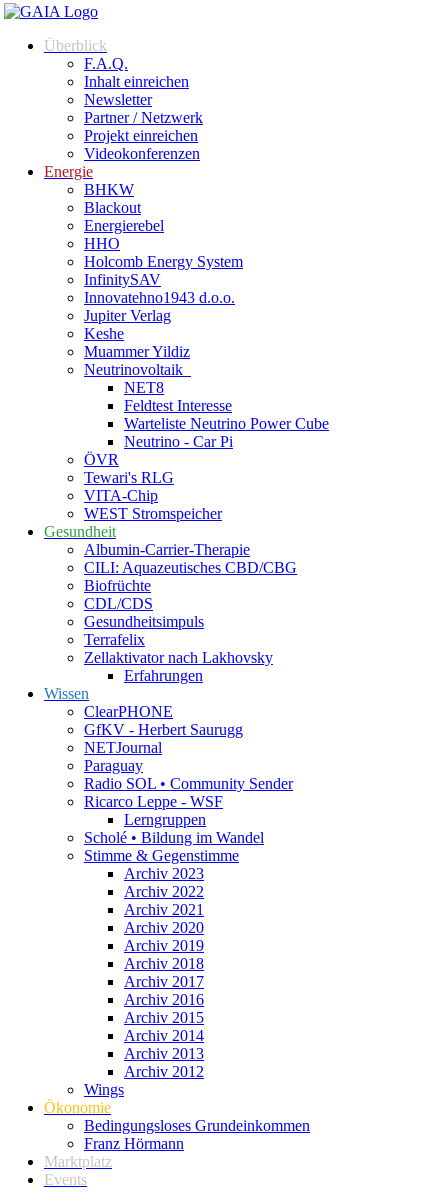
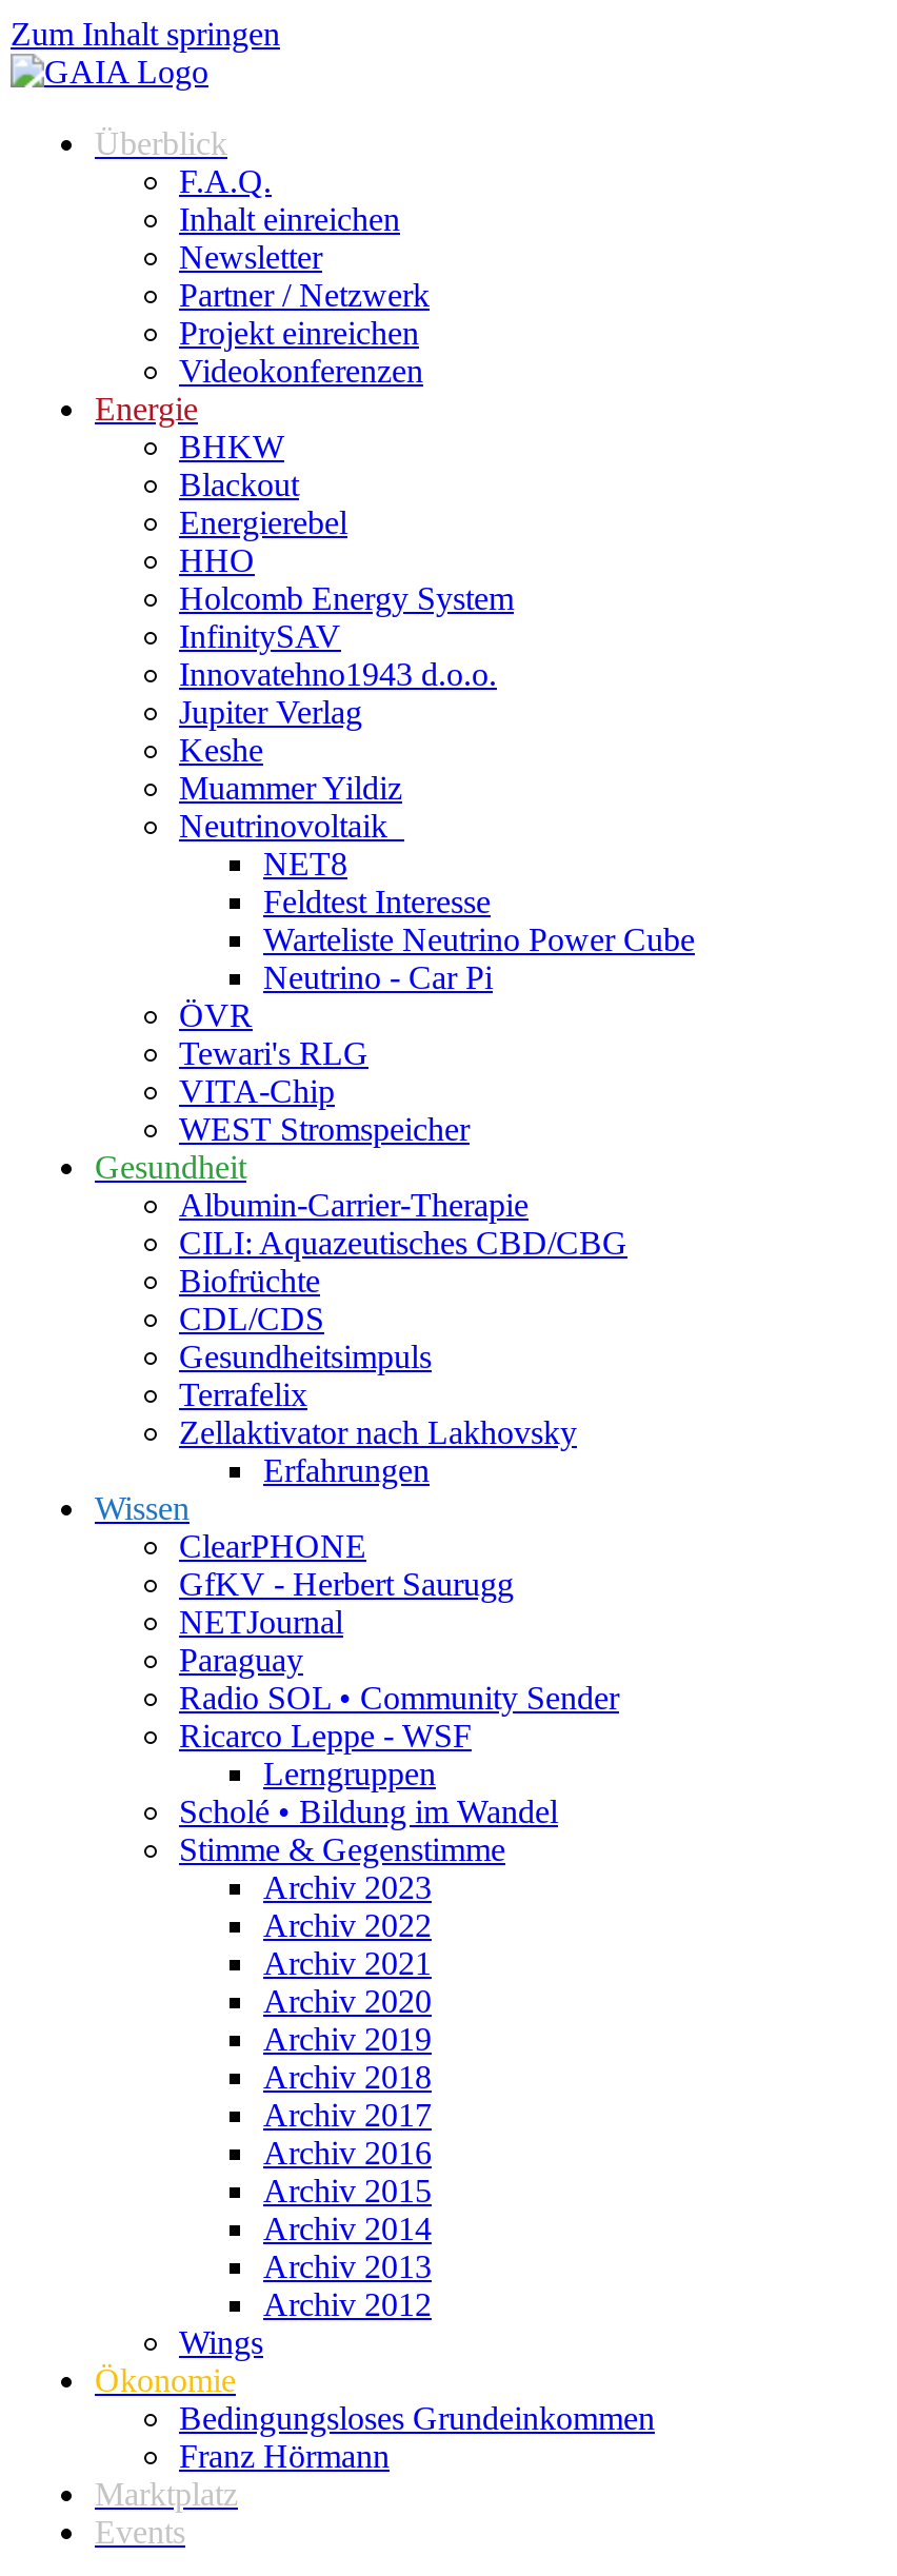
+ Zum Inhalt springen
